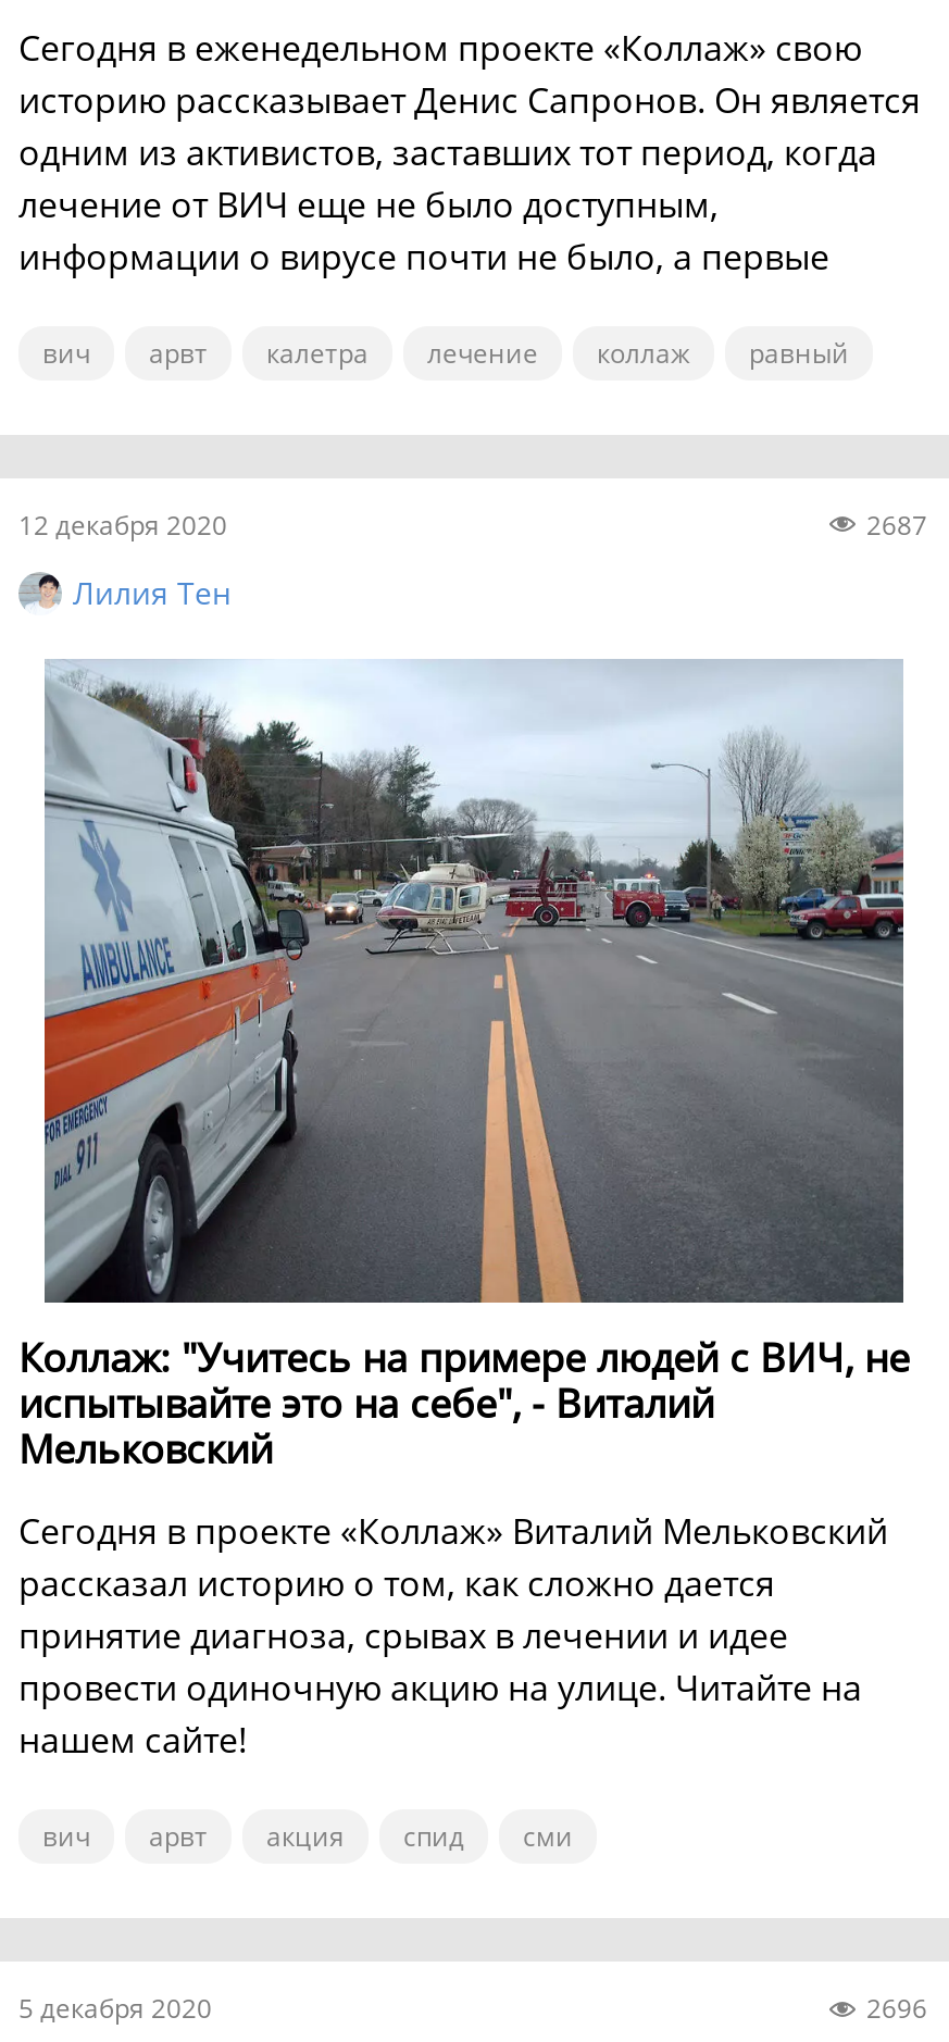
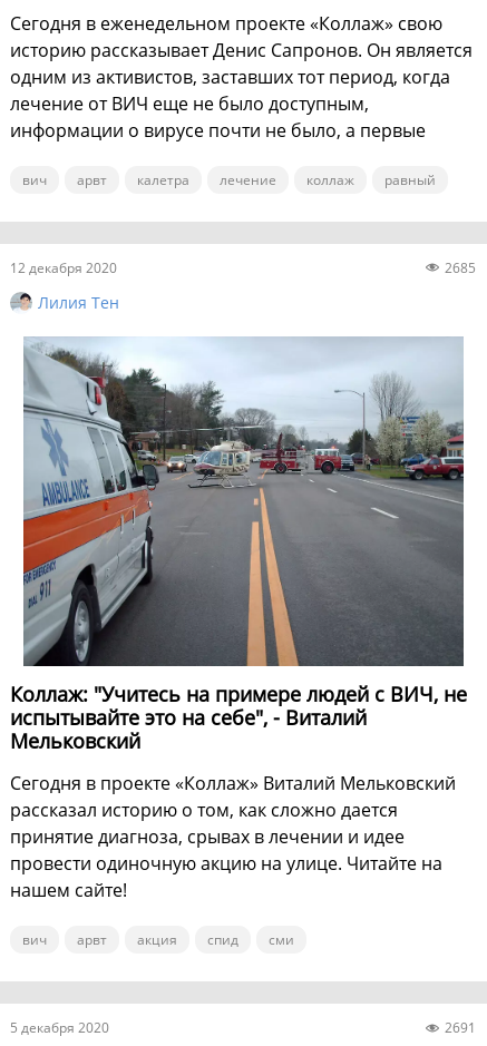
- 2687
+ 2685

- 2696
+ 2691
